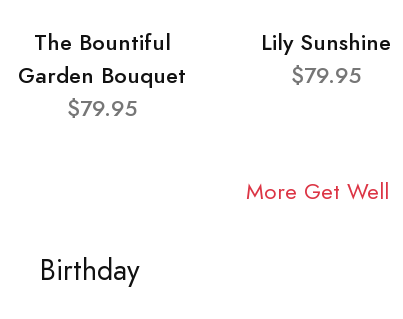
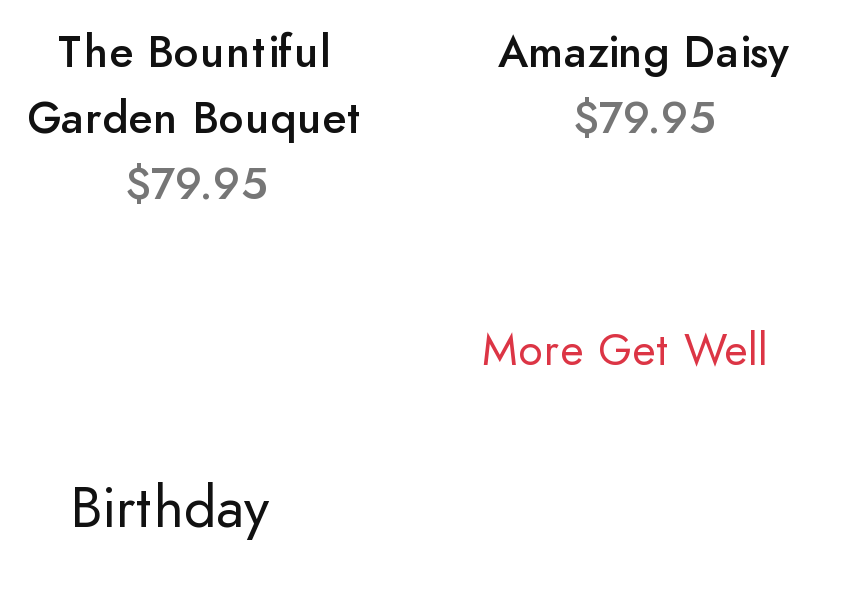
- Lily Sunshine
+ Amazing Daisy
